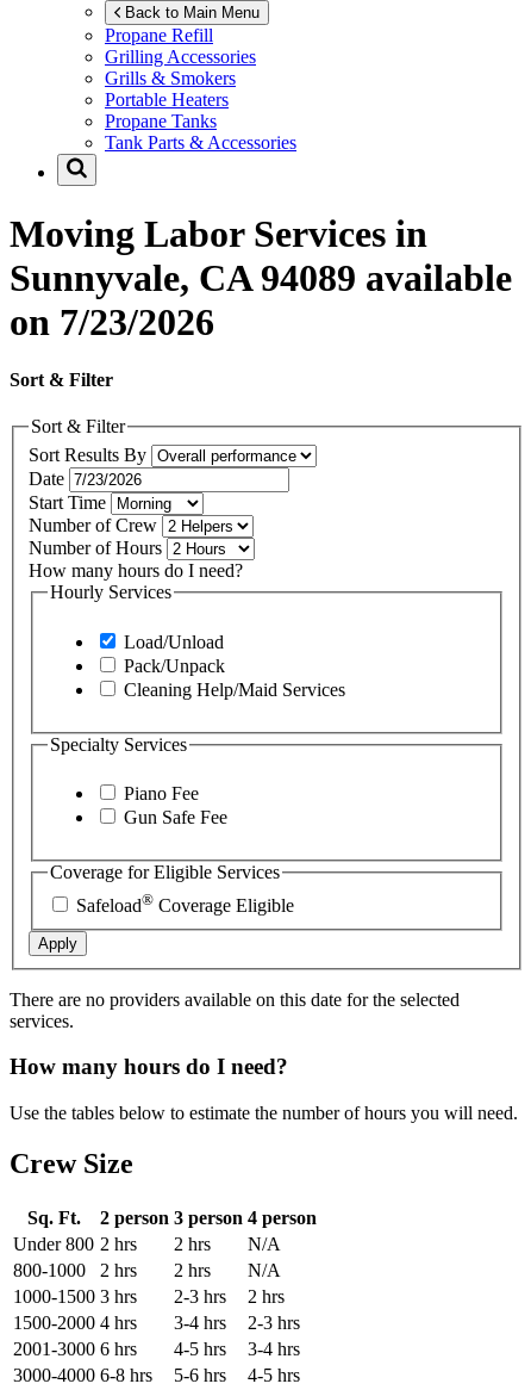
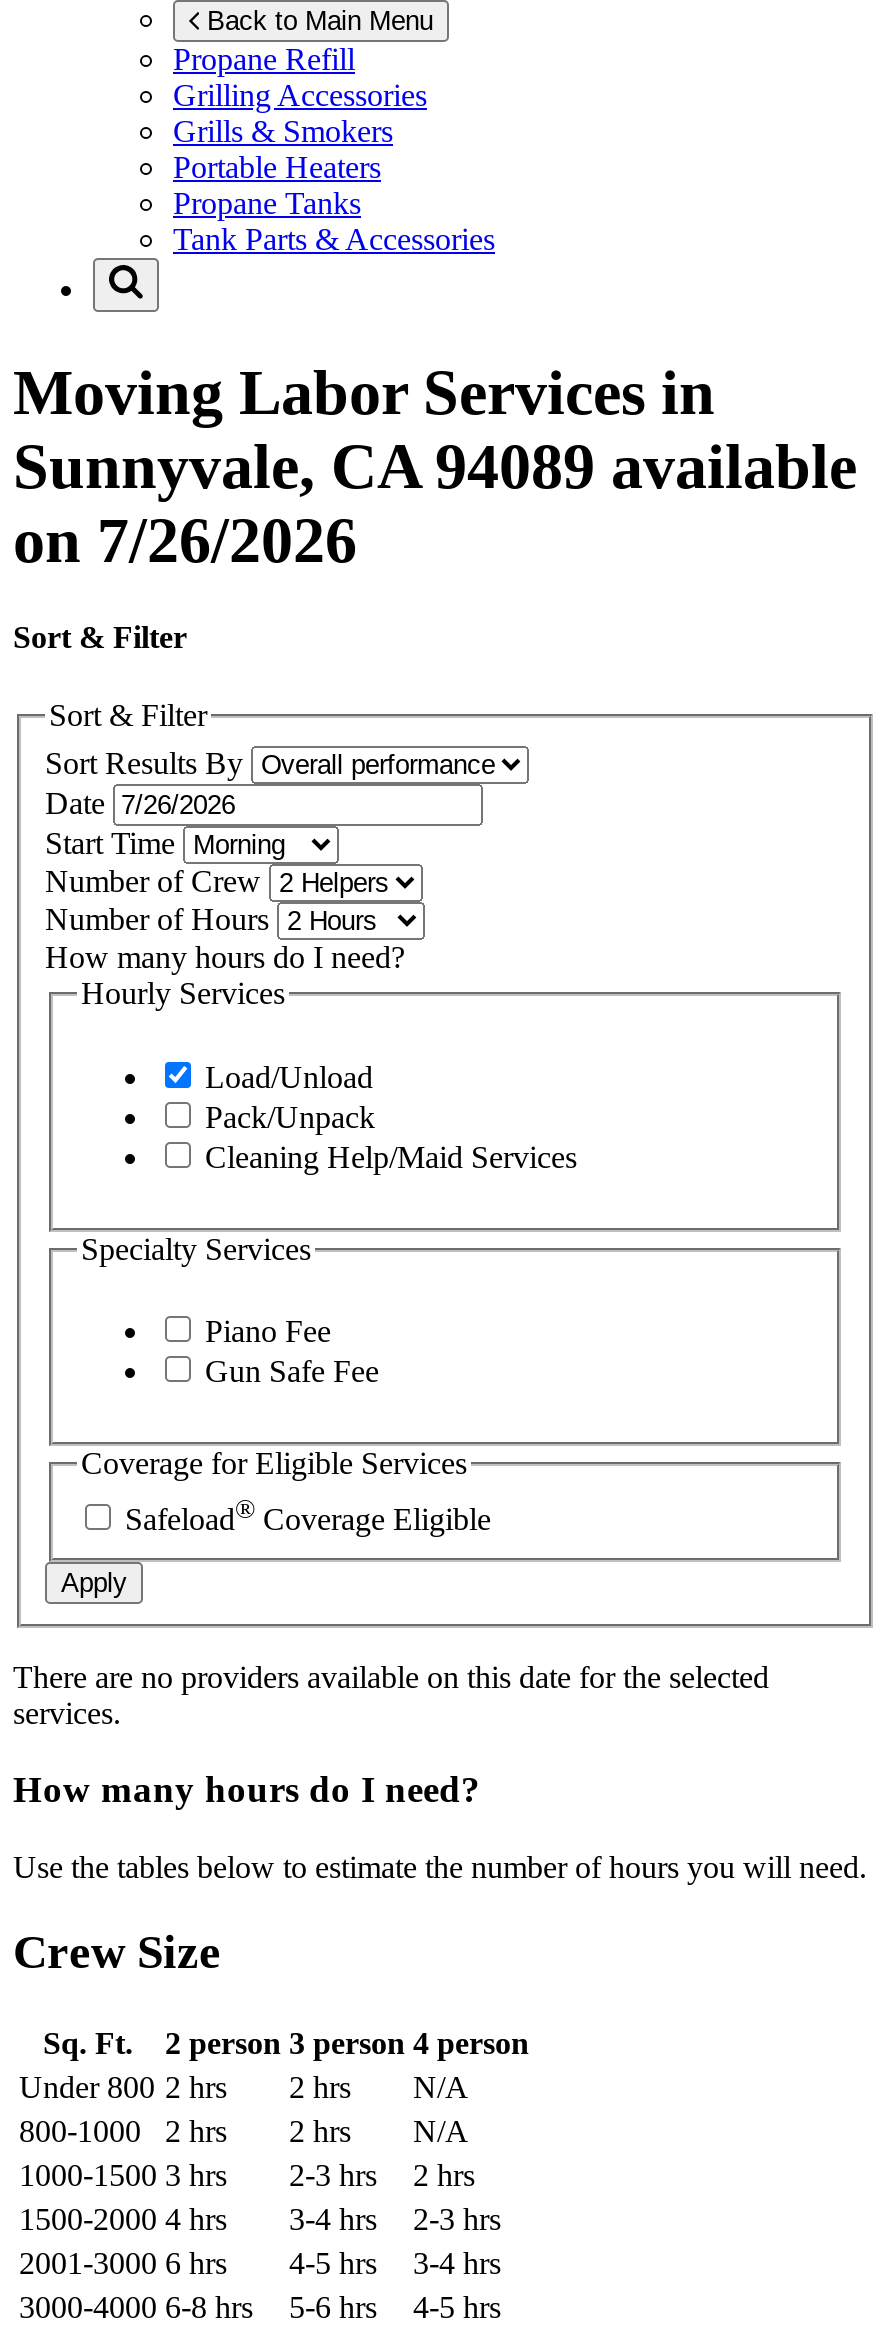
- on 7/23/2026
+ on 7/26/2026
